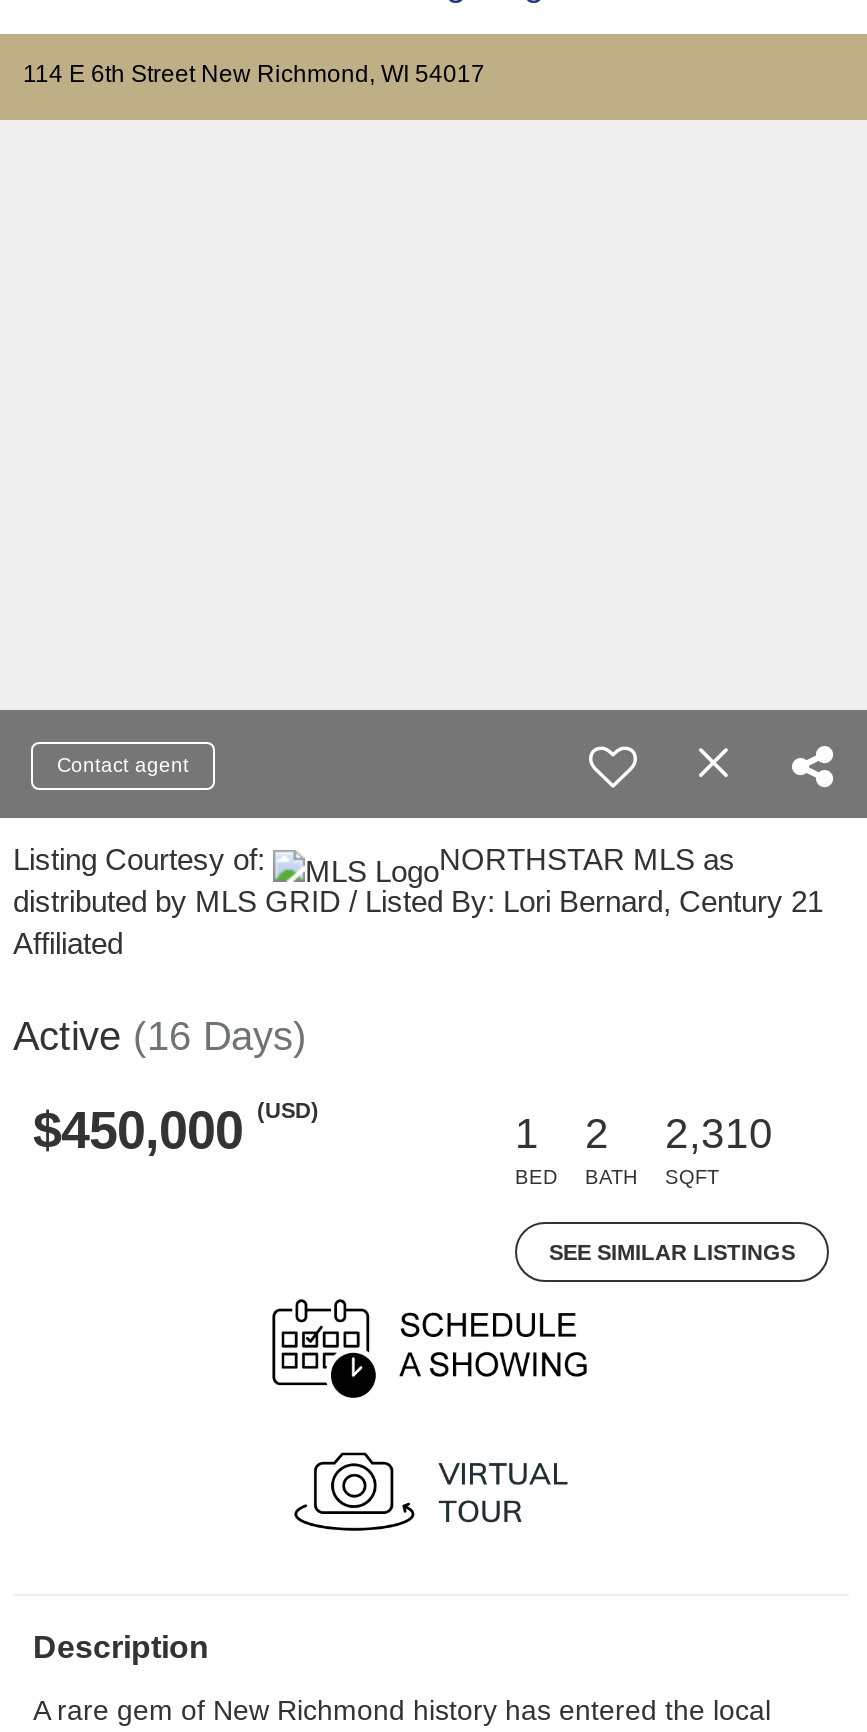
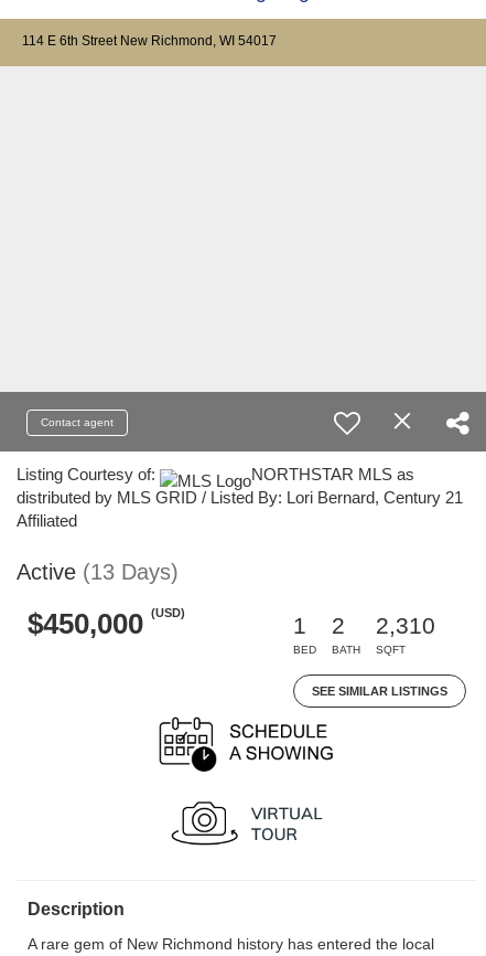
- Active (16 Days)
+ Active (13 Days)
